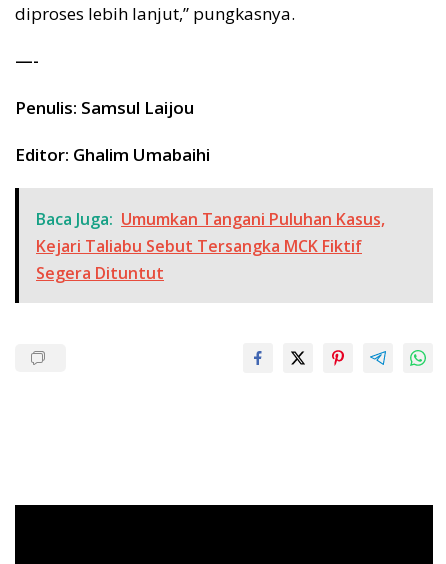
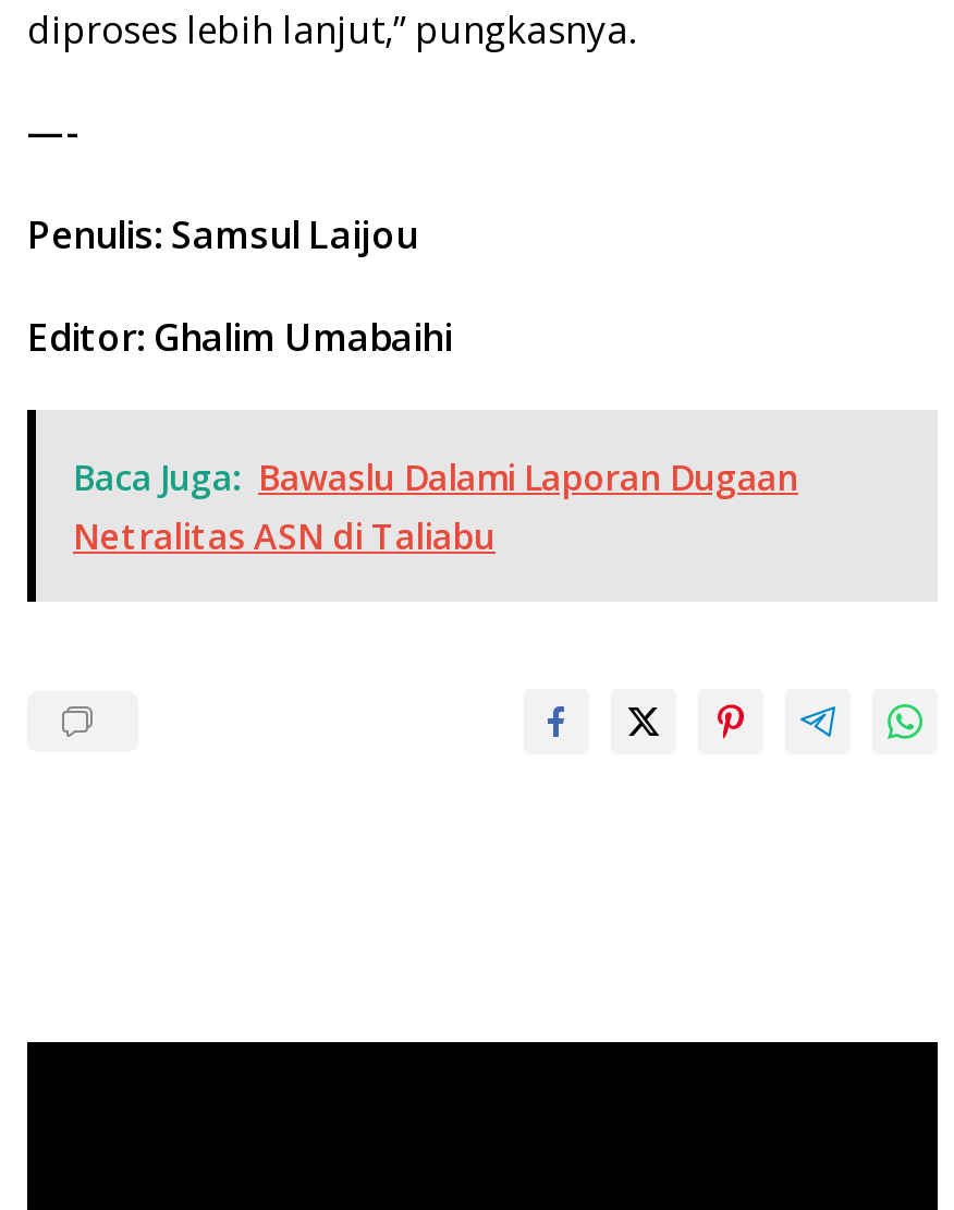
- Baca Juga: Umumkan Tangani Puluhan Kasus,
- Kejari Taliabu Sebut Tersangka MCK Fiktif
- Segera Dituntut
+ Baca Juga: Bawaslu Dalami Laporan Dugaan
+ Netralitas ASN di Taliabu
